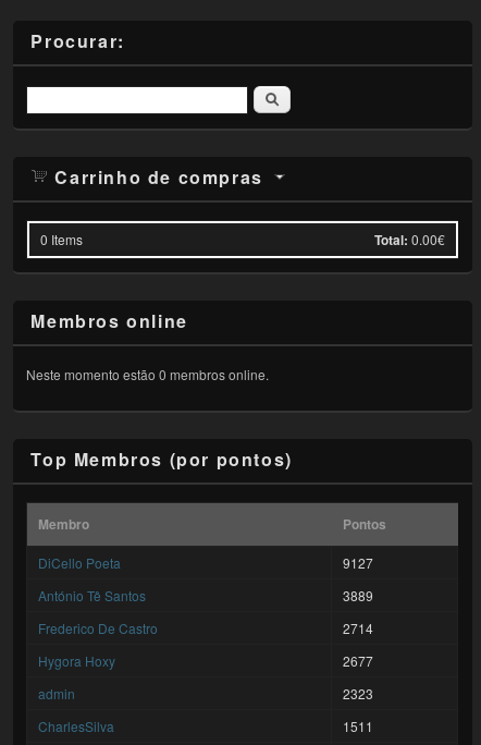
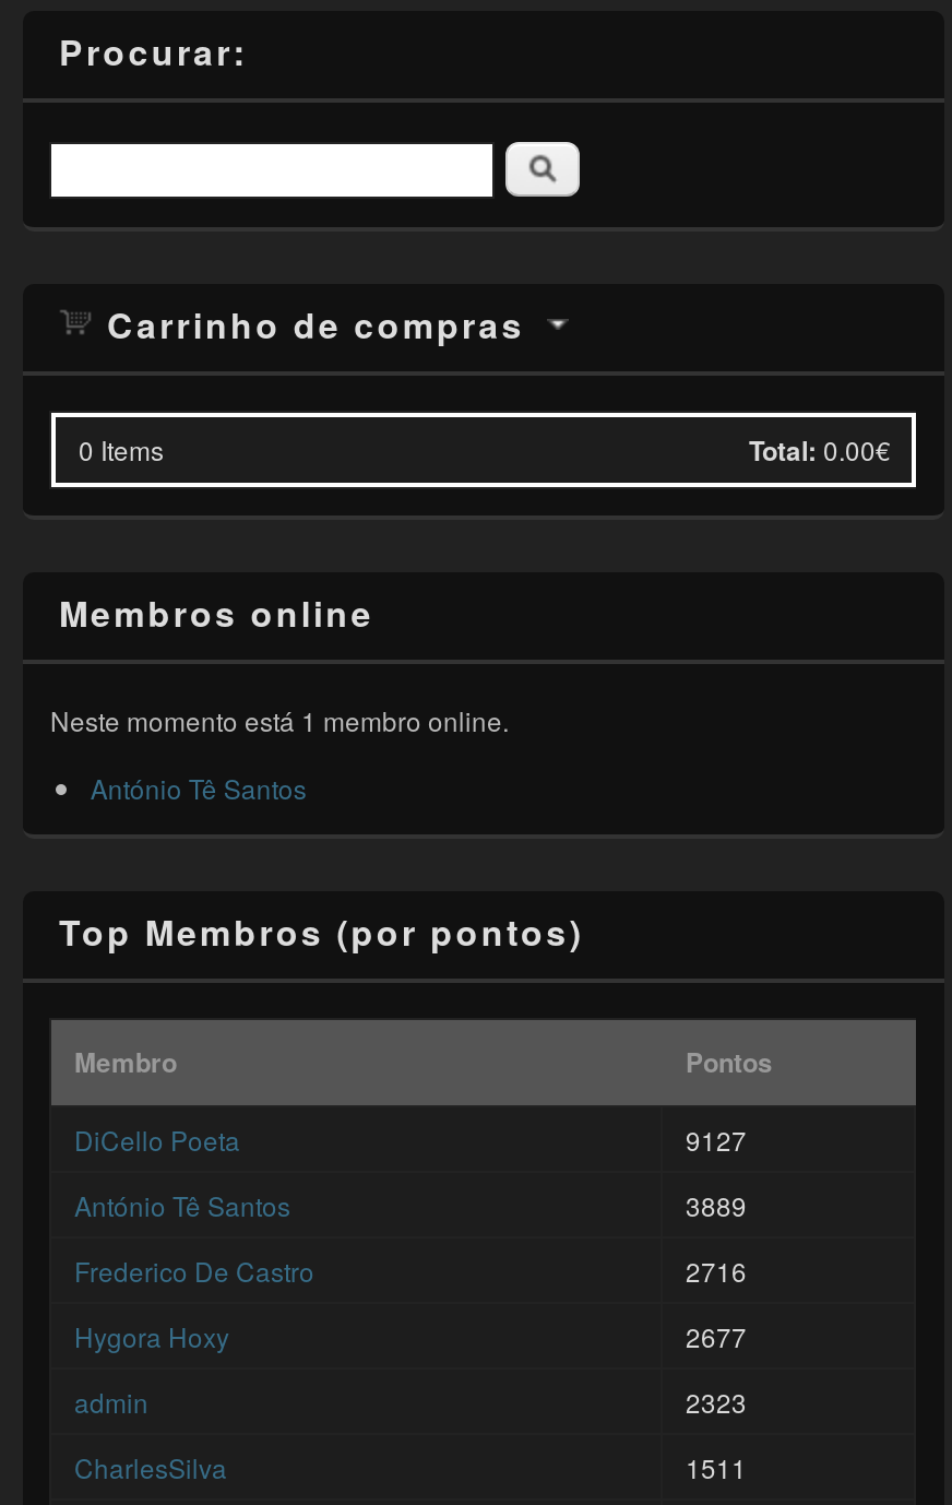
- Neste momento estão 0 membros online.
+ Neste momento está 1 membro online.
+ António Tê Santos

- 2714
+ 2716
